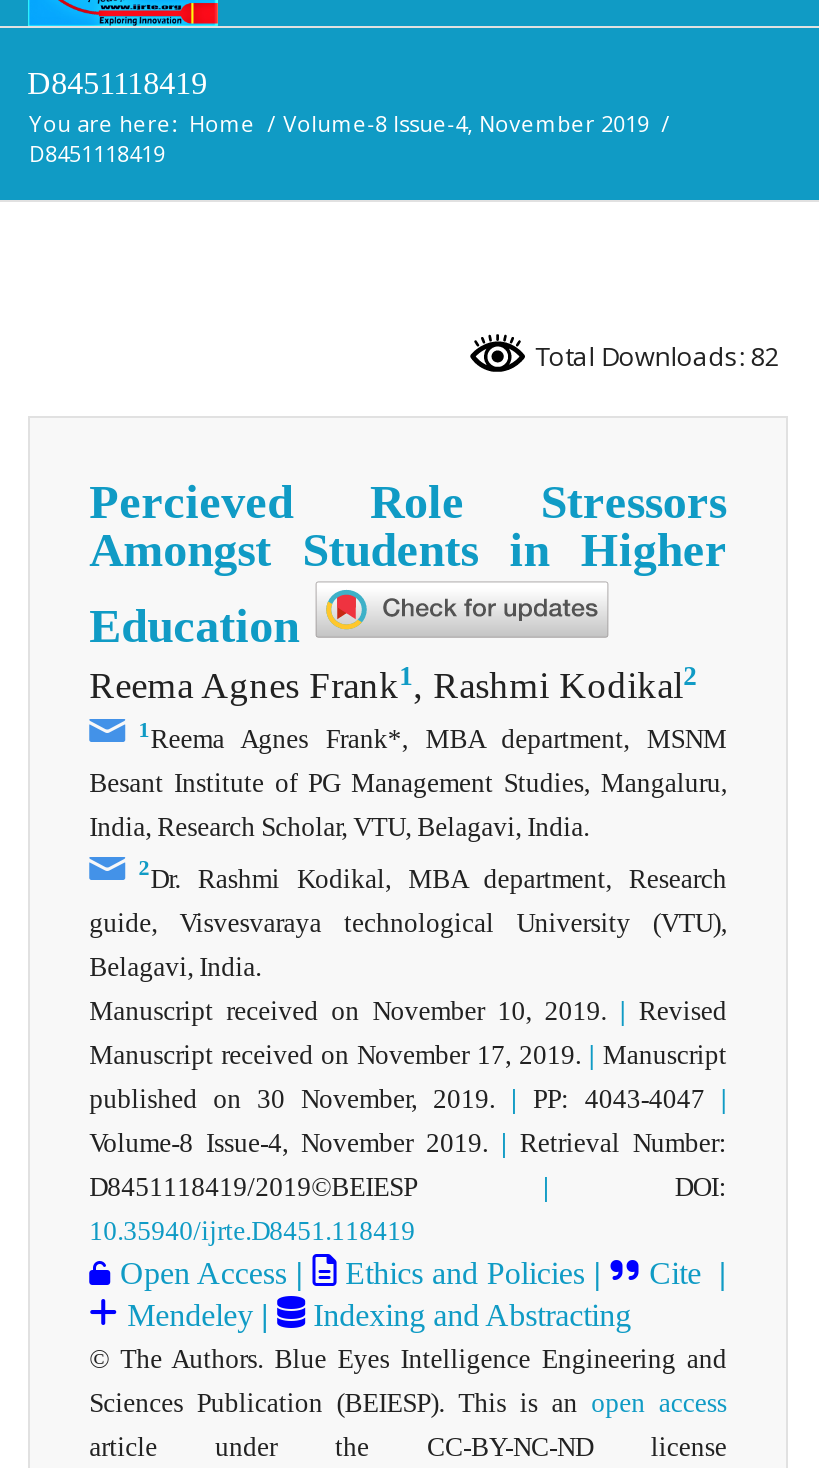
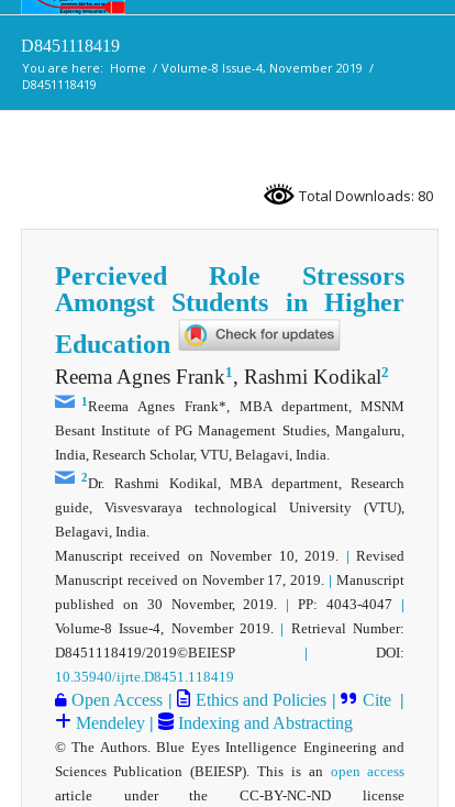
- Total Downloads: 82
+ Total Downloads: 80
